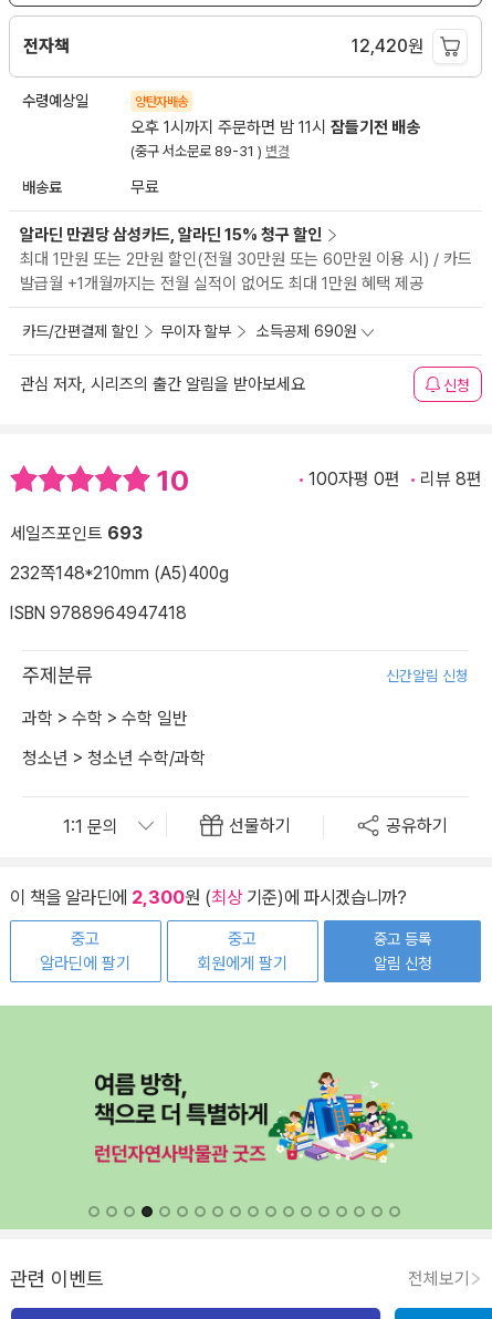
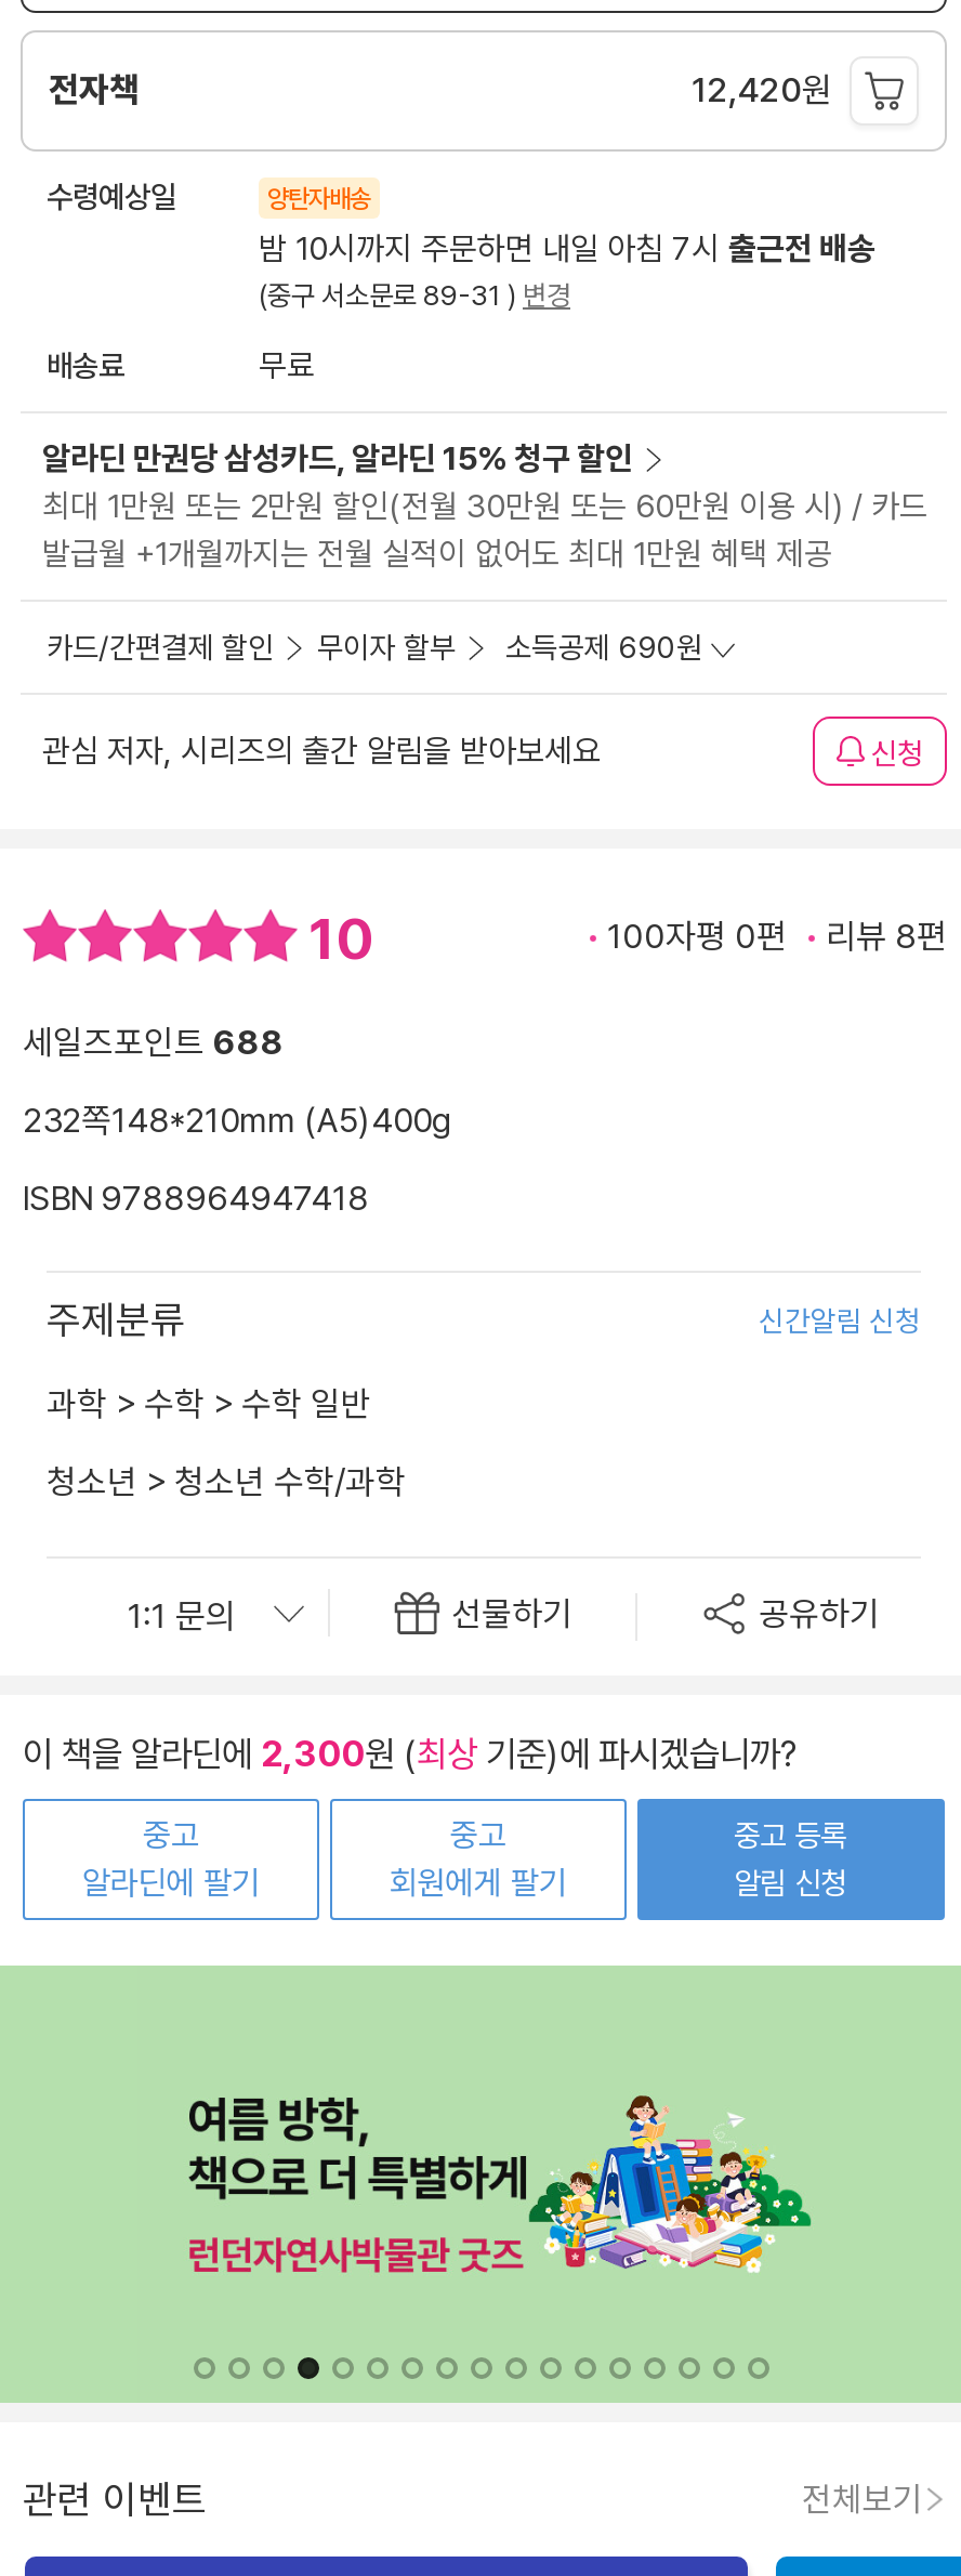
- 오후 1시까지 주문하면 밤 11시 잠들기전 배송
+ 밤 10시까지 주문하면 내일 아침 7시 출근전 배송

- 세일즈포인트 693
+ 세일즈포인트 688
